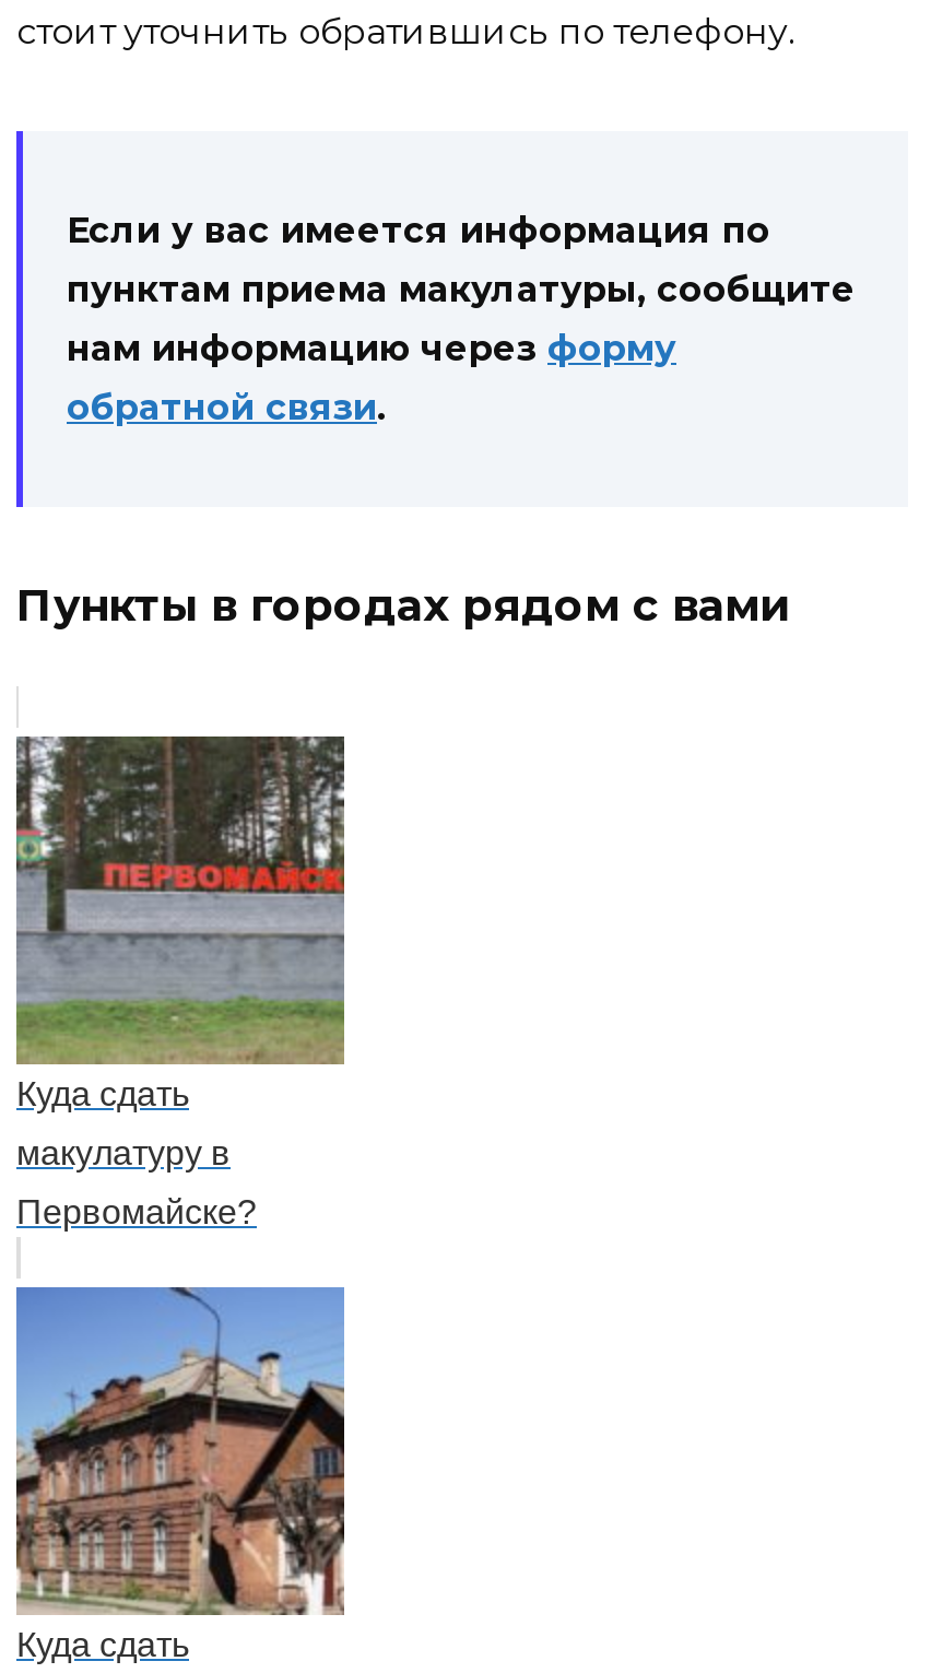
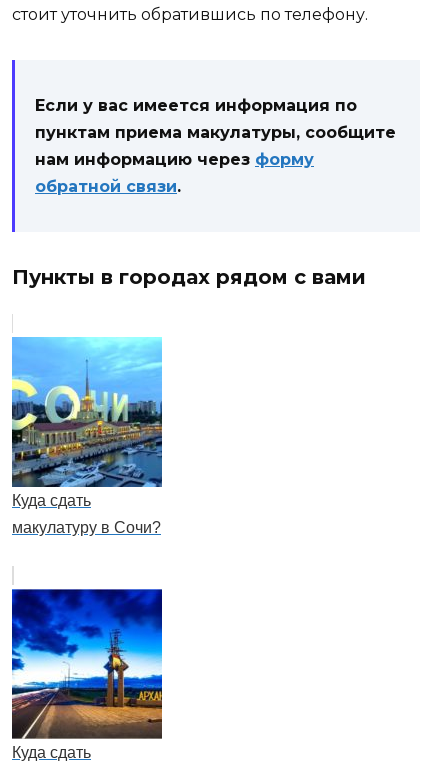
- [image]
- макулатуру в
- Первомайске?
+ [image]
+ макулатуру в Сочи?

- [image]
+ [image]
